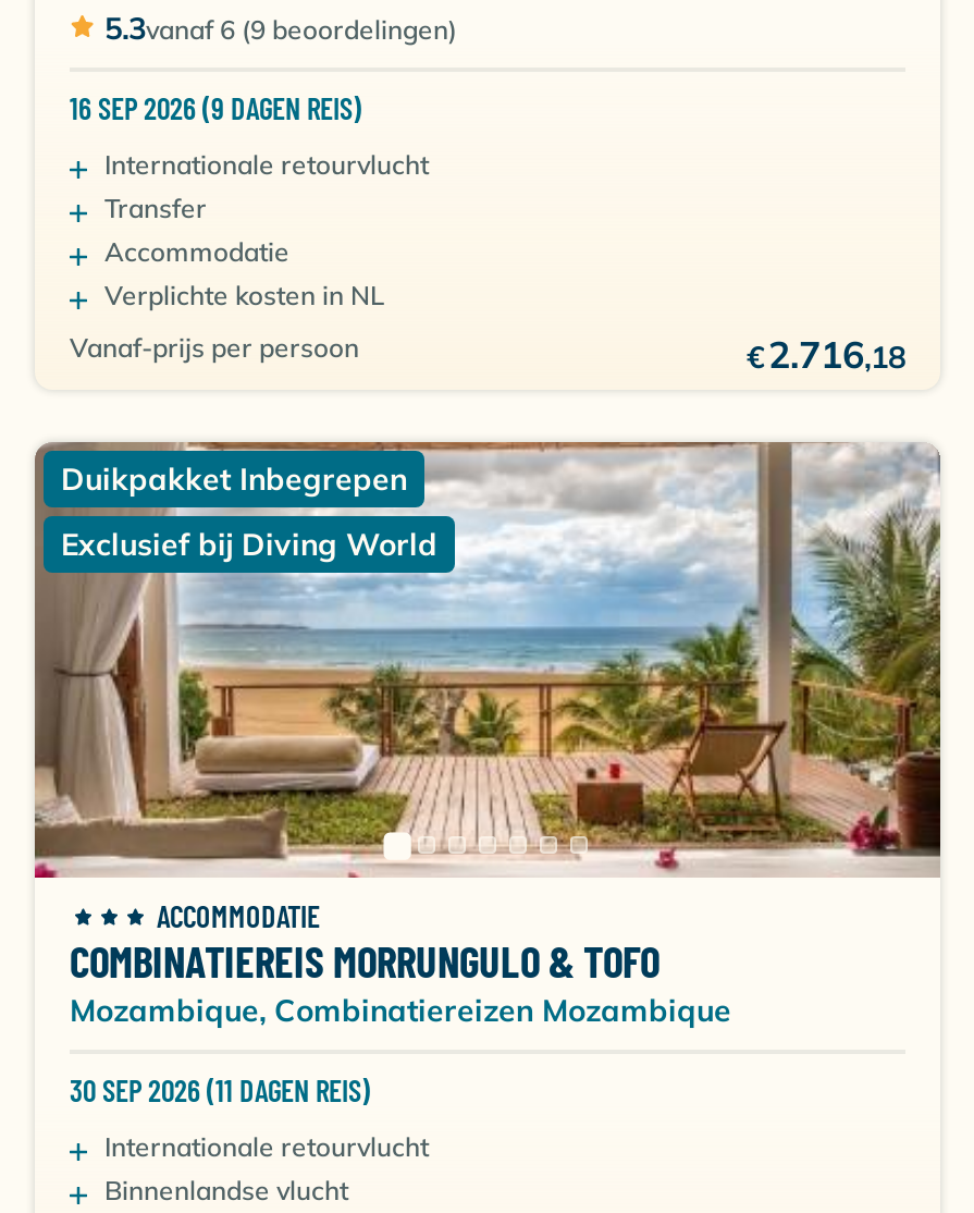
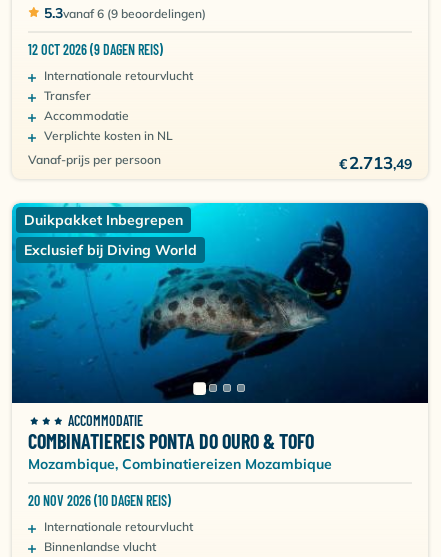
- 16 SEP 2026 (9 DAGEN REIS)
+ 12 OCT 2026 (9 DAGEN REIS)

- € 2.716,18
+ € 2.713,49

- [image]
- COMBINATIEREIS MORRUNGULO & TOFO
+ [image]
+ COMBINATIEREIS PONTA DO OURO & TOFO

- 30 SEP 2026 (11 DAGEN REIS)
+ 20 NOV 2026 (10 DAGEN REIS)
